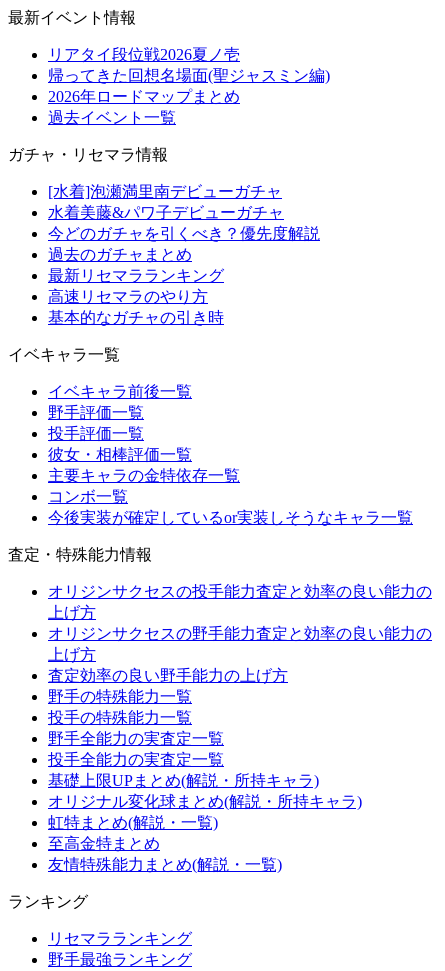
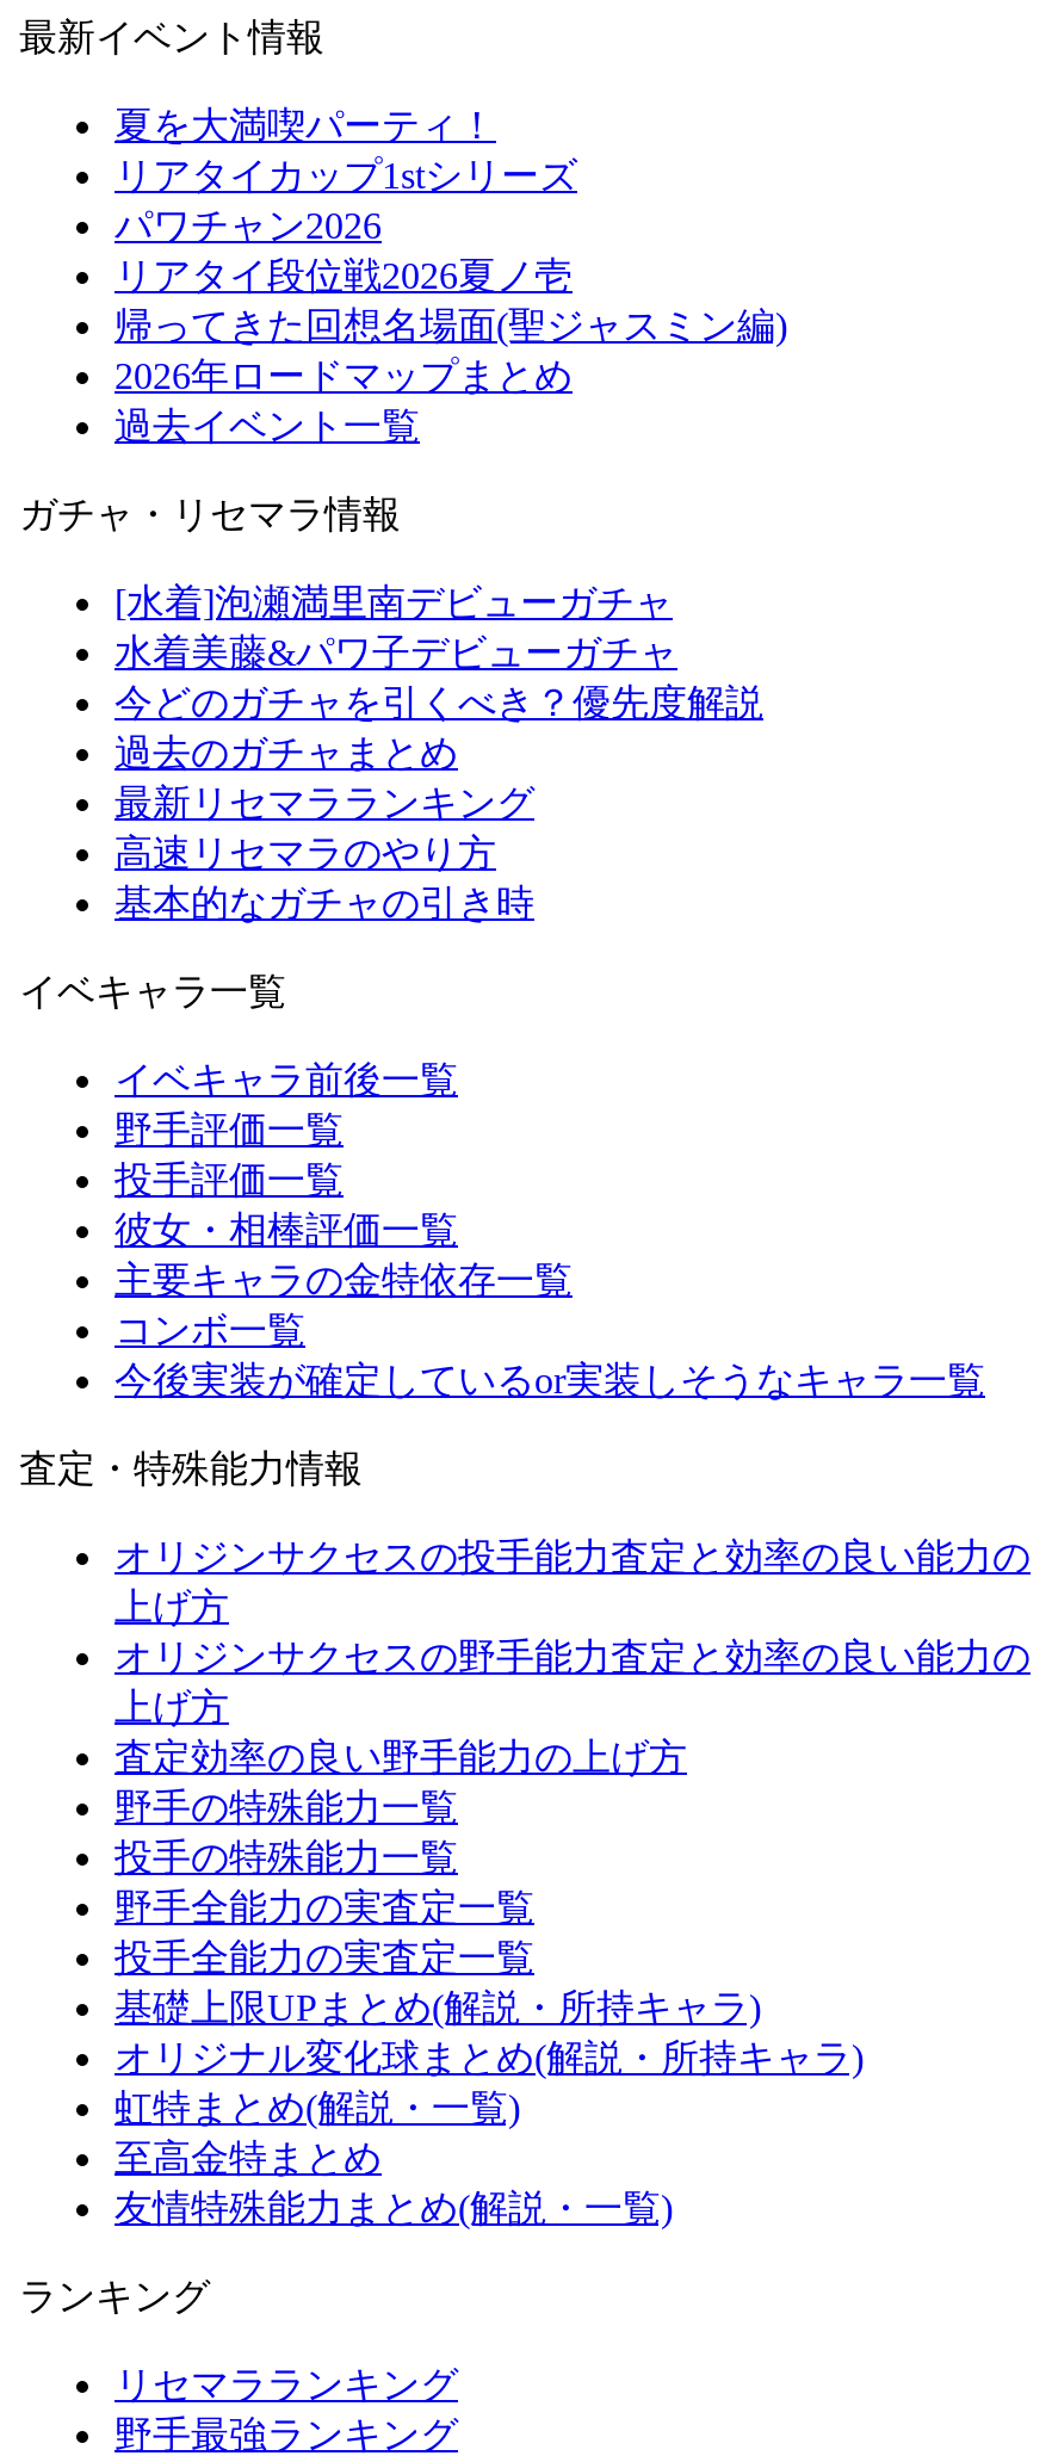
+ 夏を大満喫パーティ！
+ リアタイカップ1stシリーズ
+ パワチャン2026
